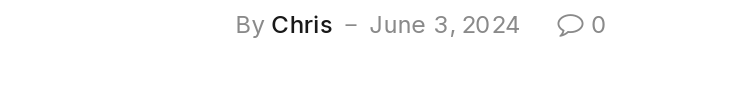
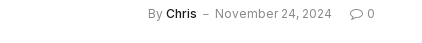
- By Chris June 3, 2024
+ By Chris November 24, 2024
